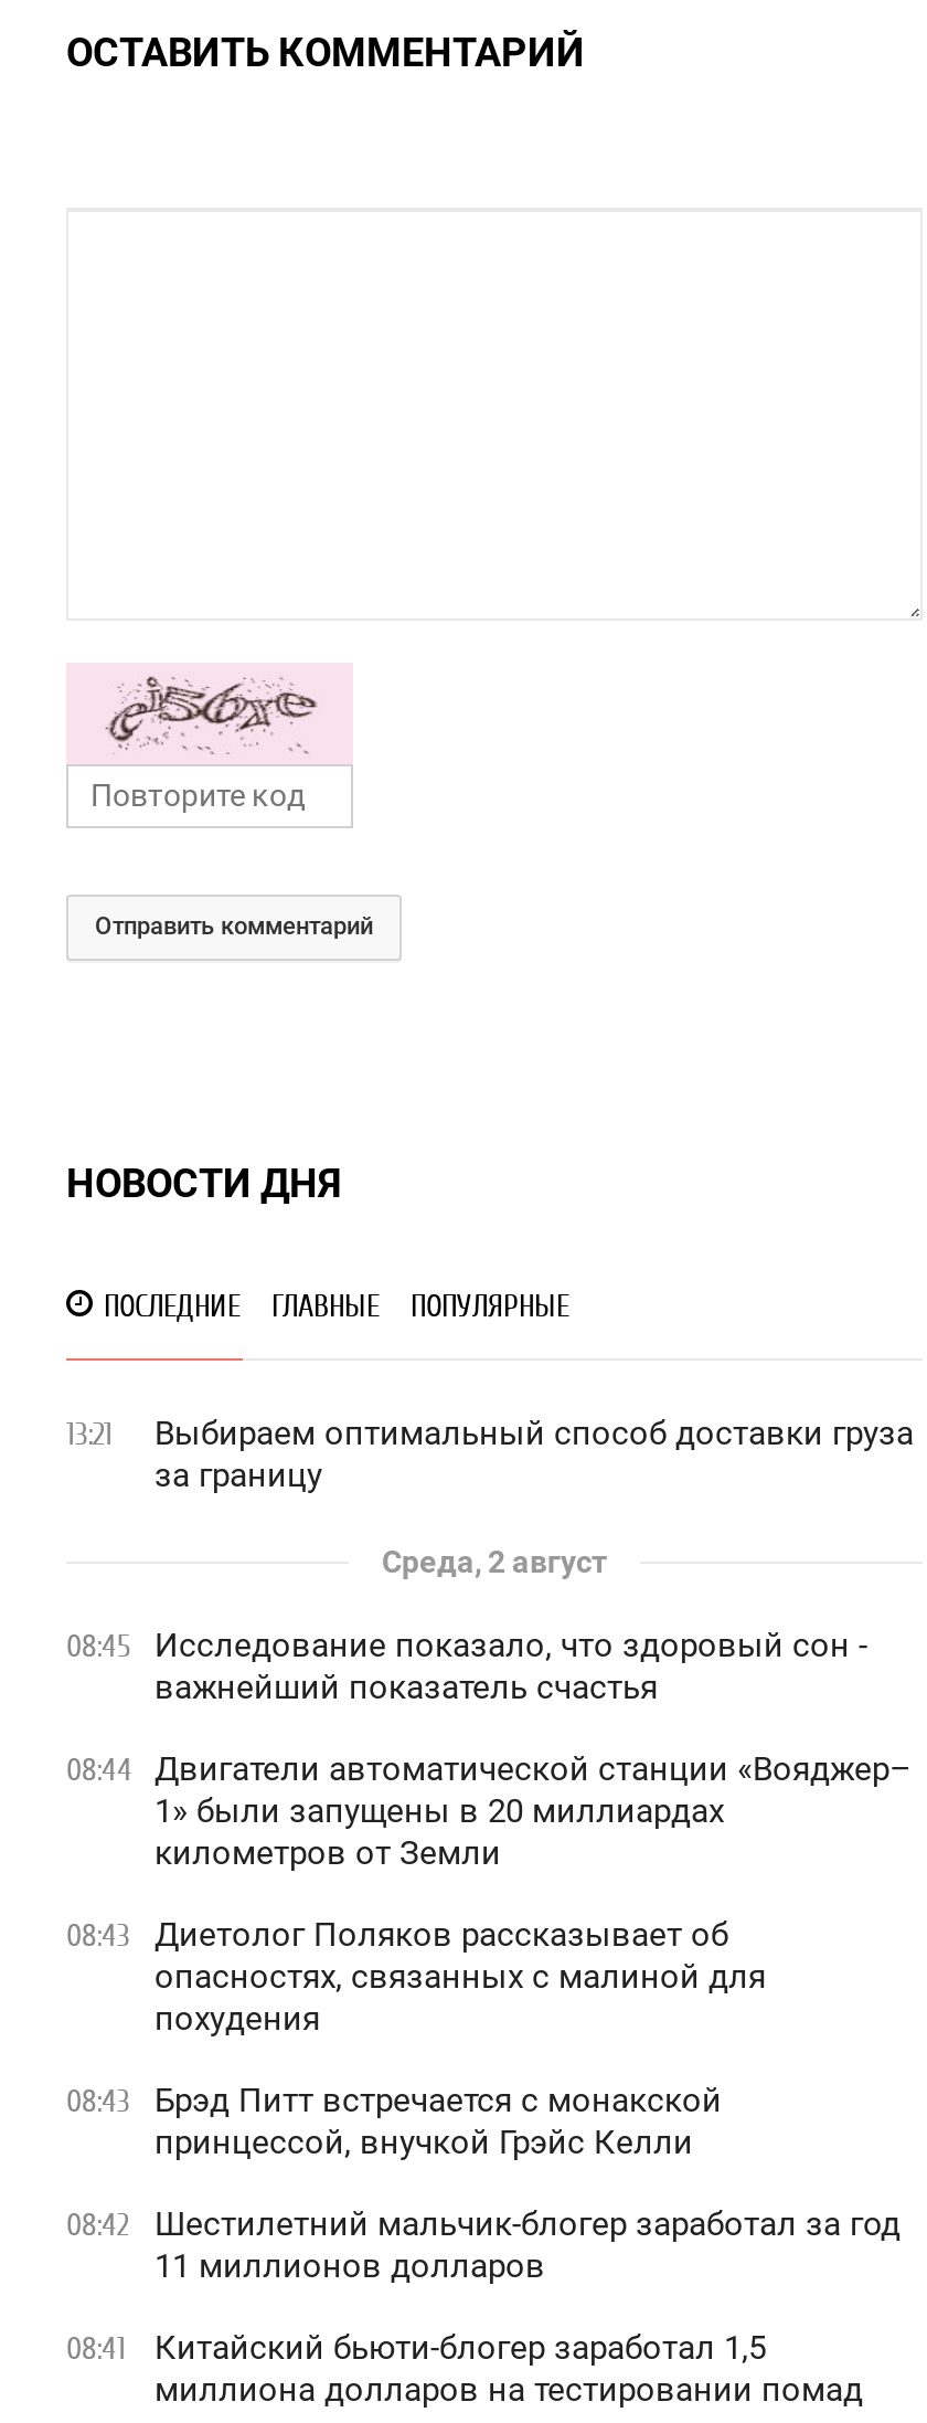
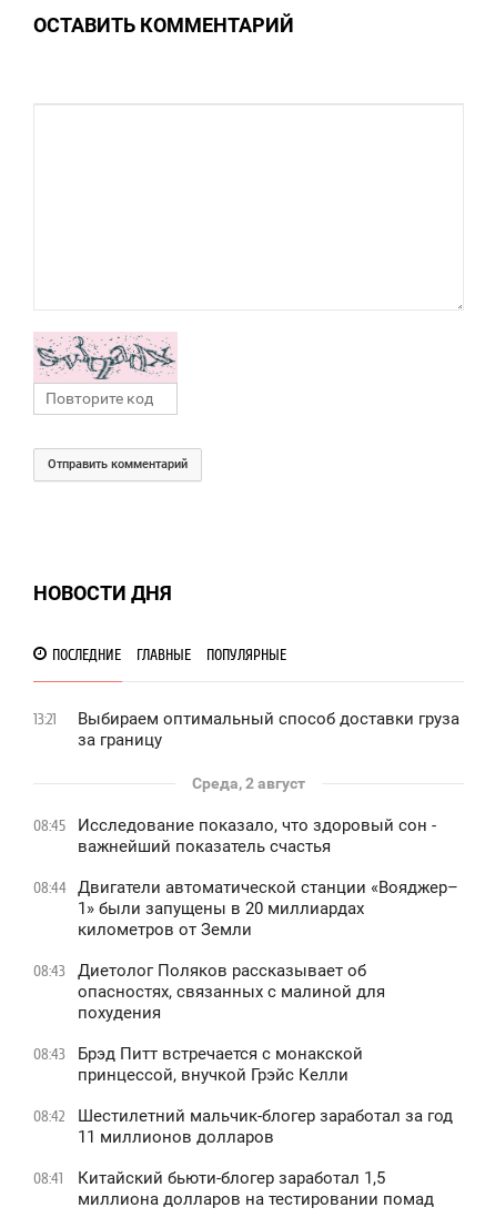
- [image]
+ [image]
